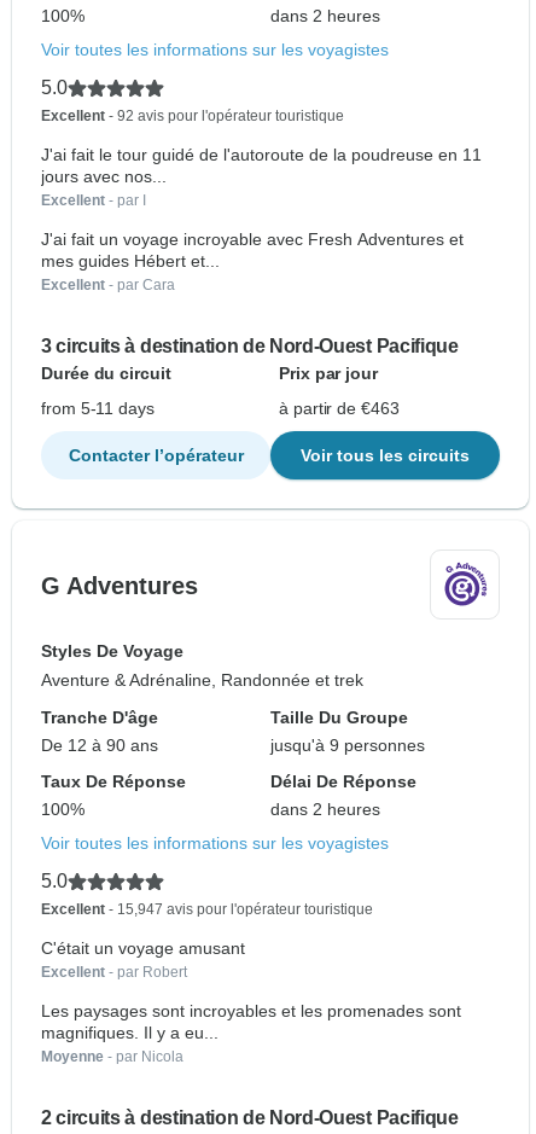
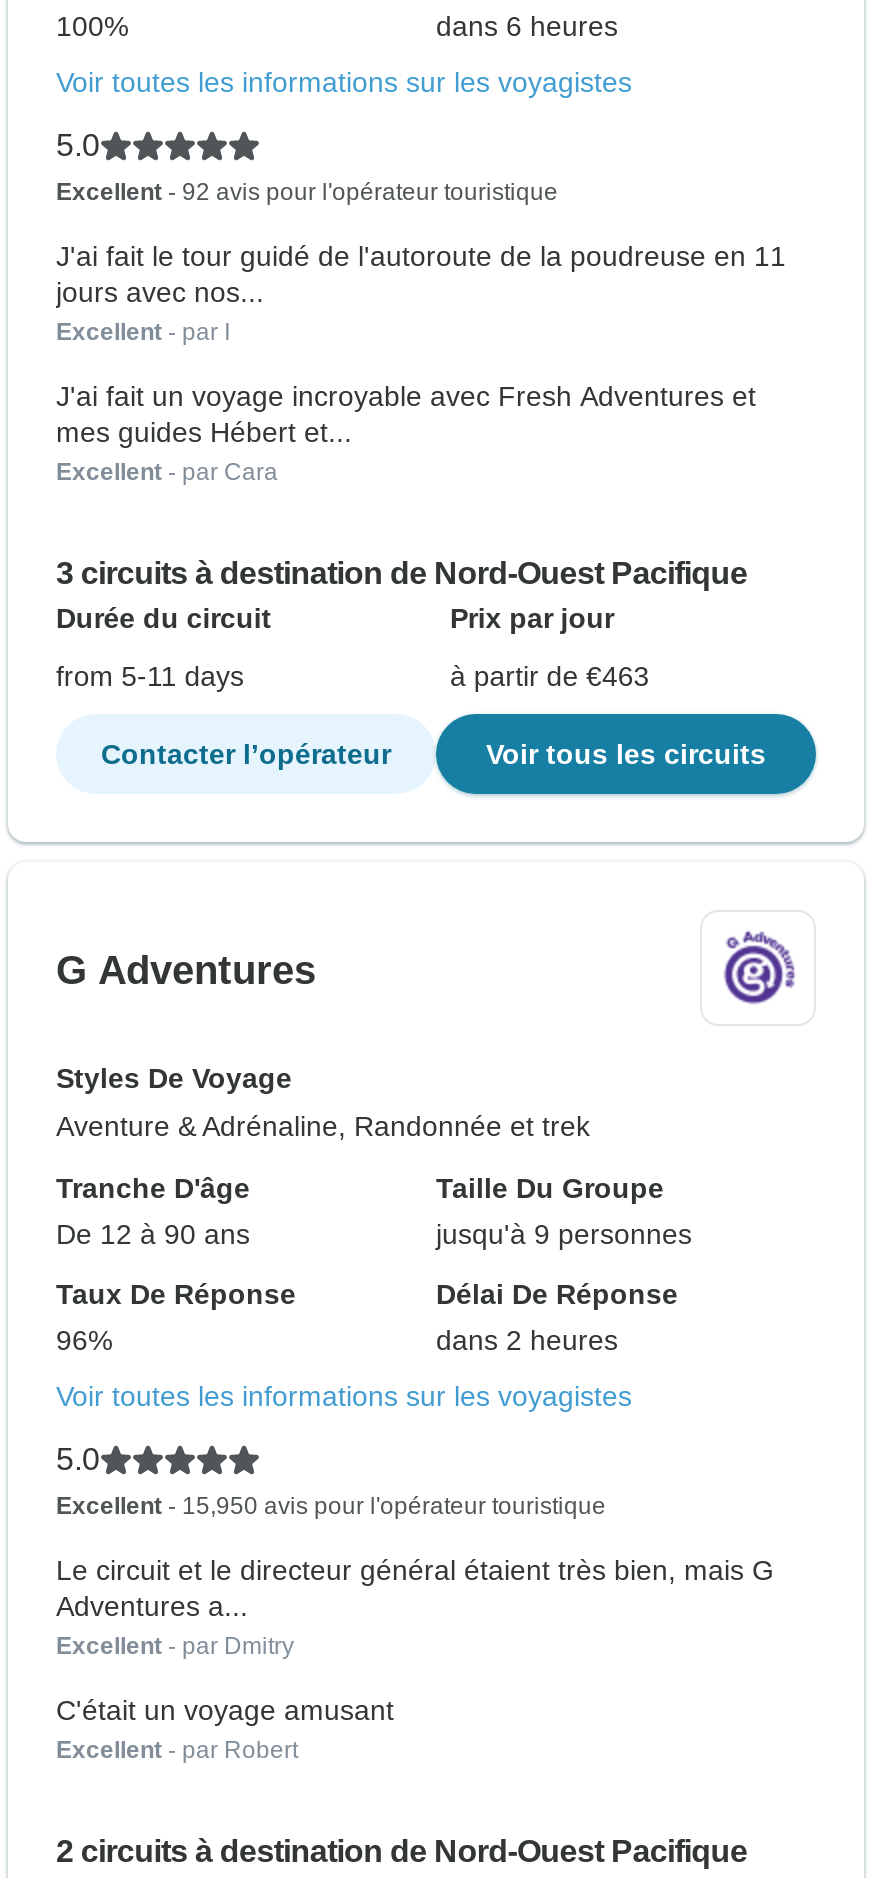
- dans 2 heures
+ dans 6 heures

- 100%
+ 96%

- Excellent - 15,947 avis pour l'opérateur touristique
+ Excellent - 15,950 avis pour l'opérateur touristique
+ Le circuit et le directeur général étaient très bien, mais G
+ Adventures a...
+ Excellent - par Dmitry

moved down: C'était un voyage amusant | Excellent - par Robert

- Les paysages sont incroyables et les promenades sont
- magnifiques. Il y a eu...
- Moyenne - par Nicola
